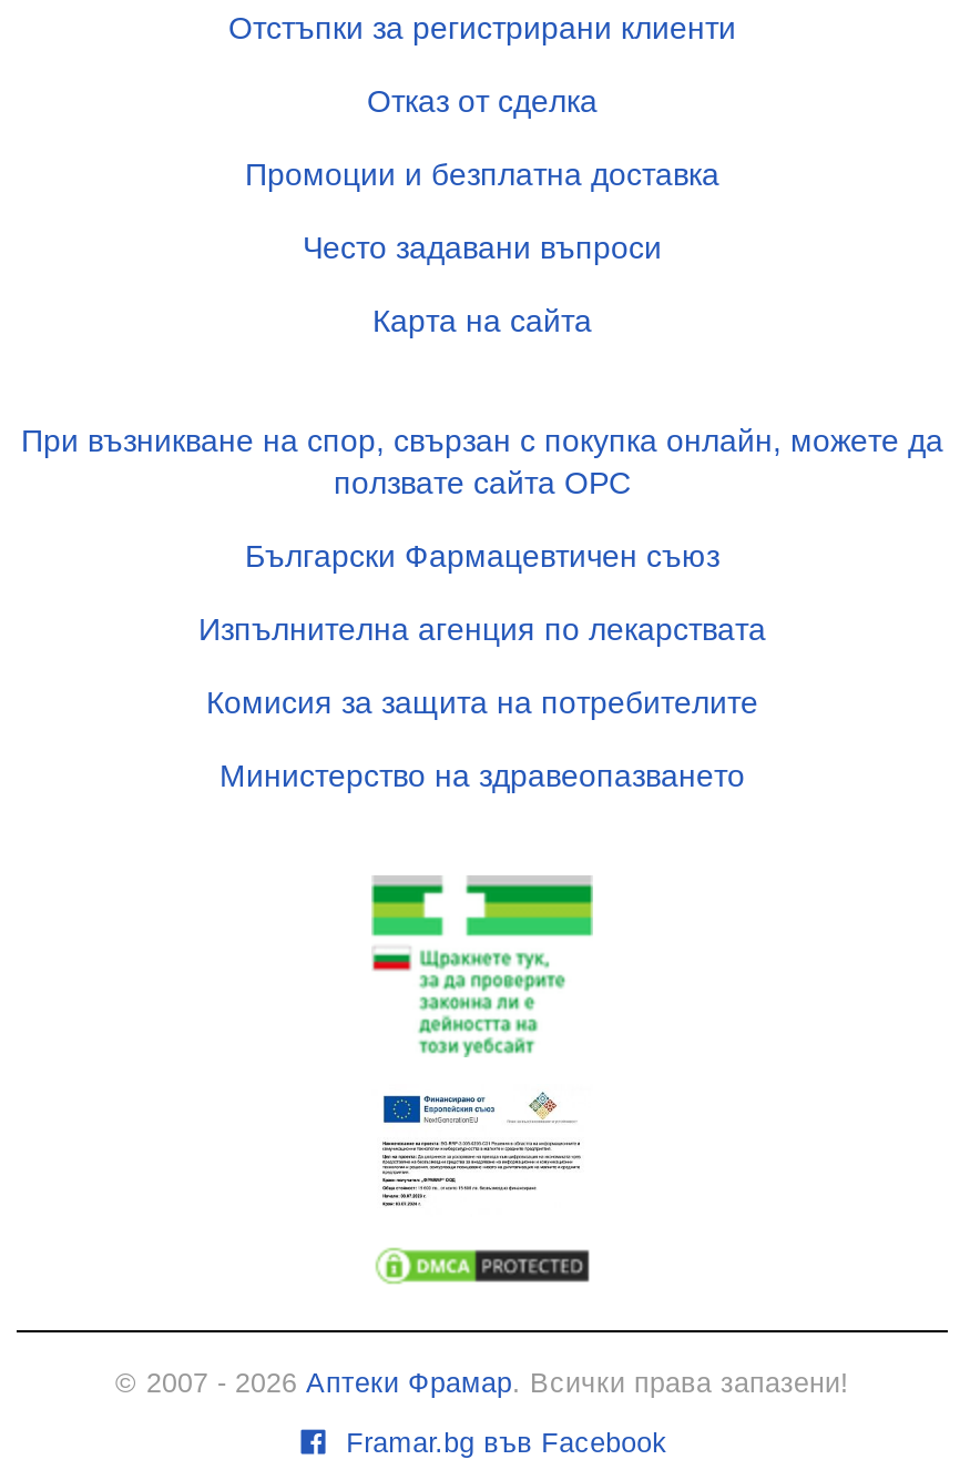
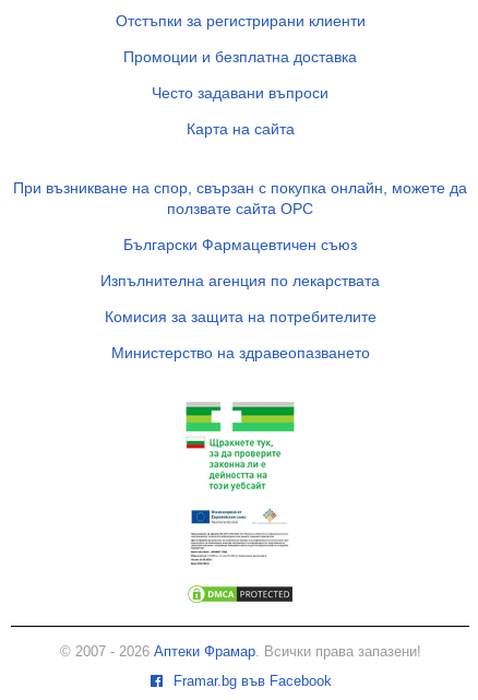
- Отказ от сделка
